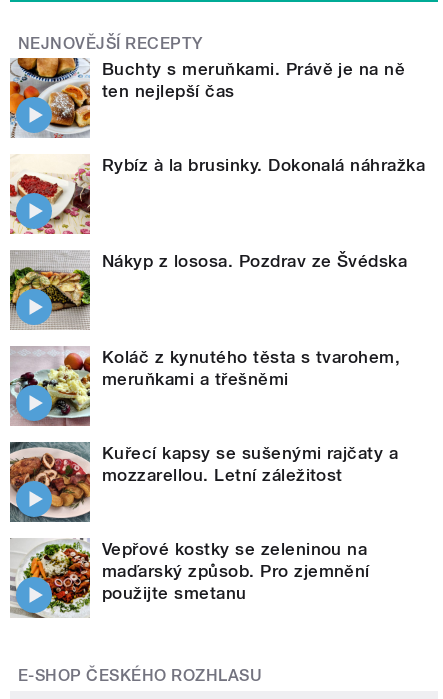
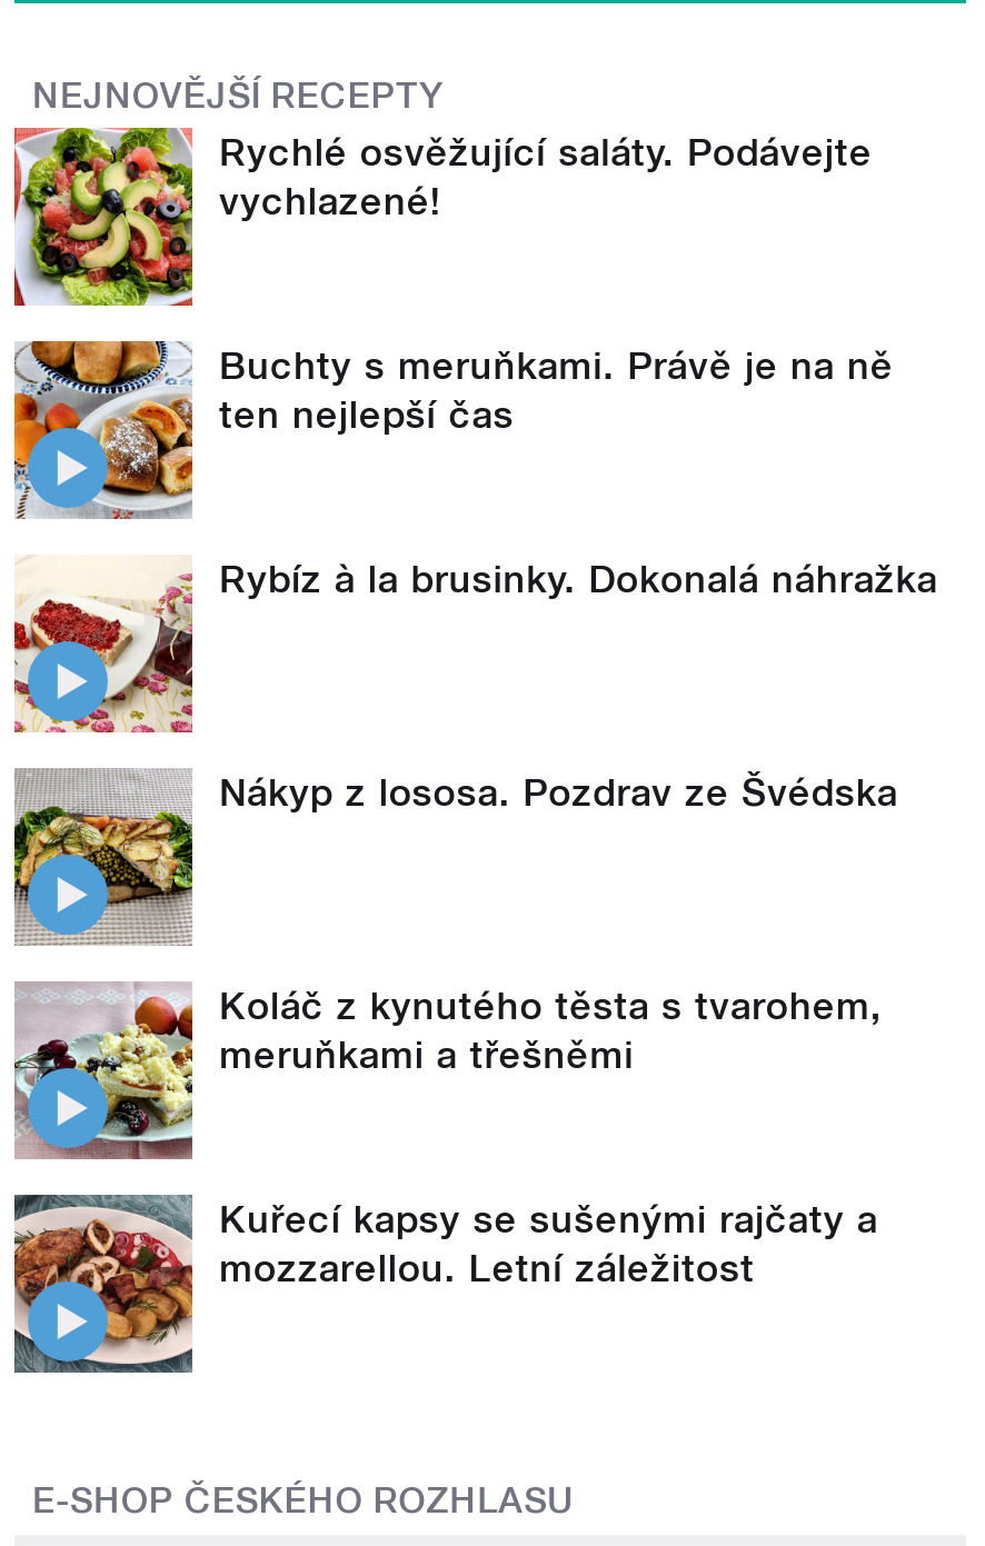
moved down: [image] | Buchty s meruňkami. Právě je na ně | ten nejlepší čas | ... | Kuřecí kapsy se sušenými rajčaty a | mozzarellou. Letní záležitost

+ [image]
+ Rychlé osvěžující saláty. Podávejte
+ vychlazené!

- [image]
- Vepřové kostky se zeleninou na
- maďarský způsob. Pro zjemnění
- použijte smetanu
